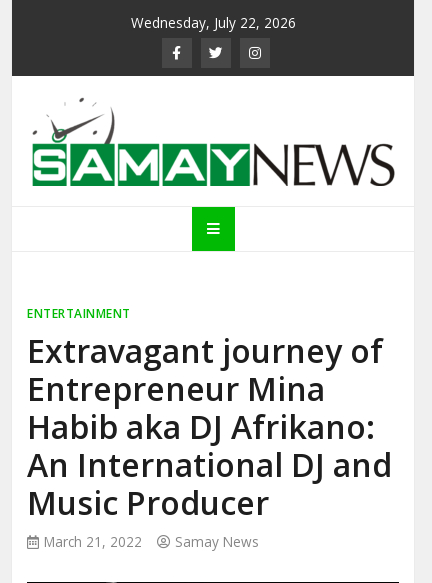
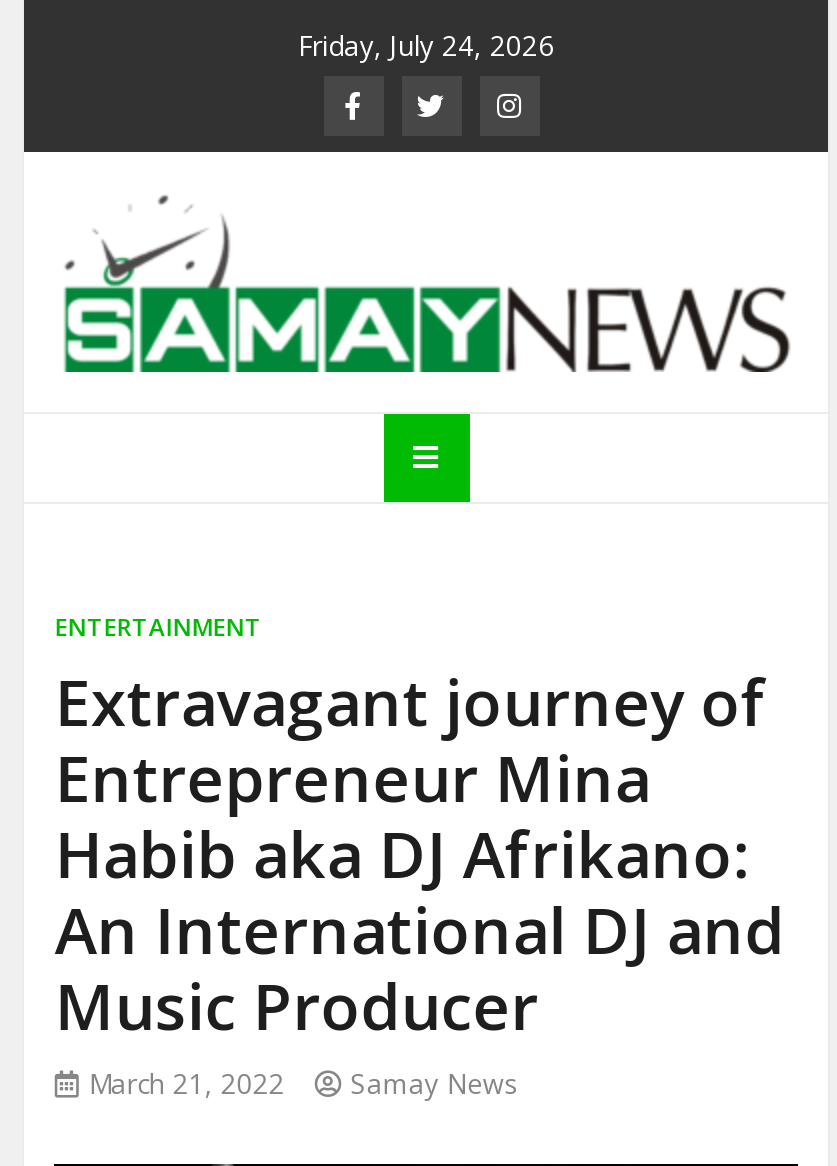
- Wednesday, July 22, 2026
+ Friday, July 24, 2026
